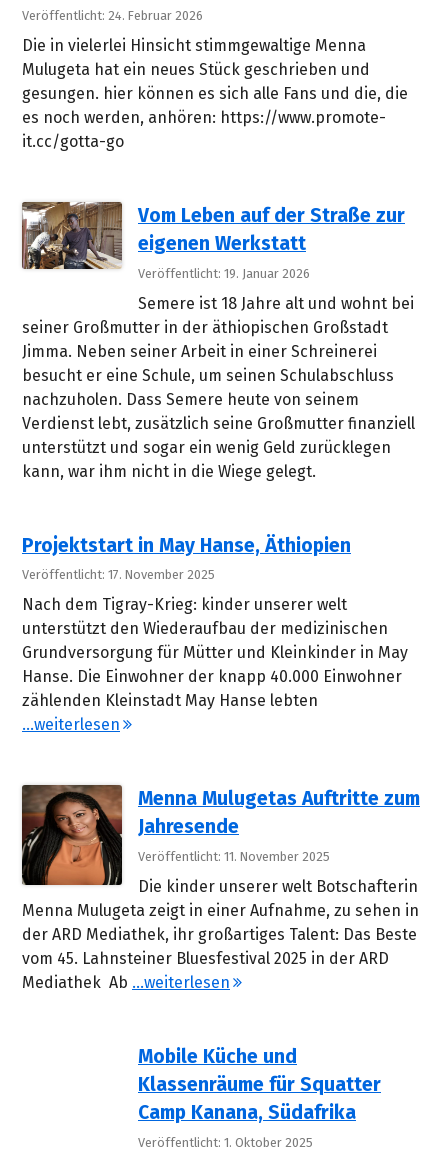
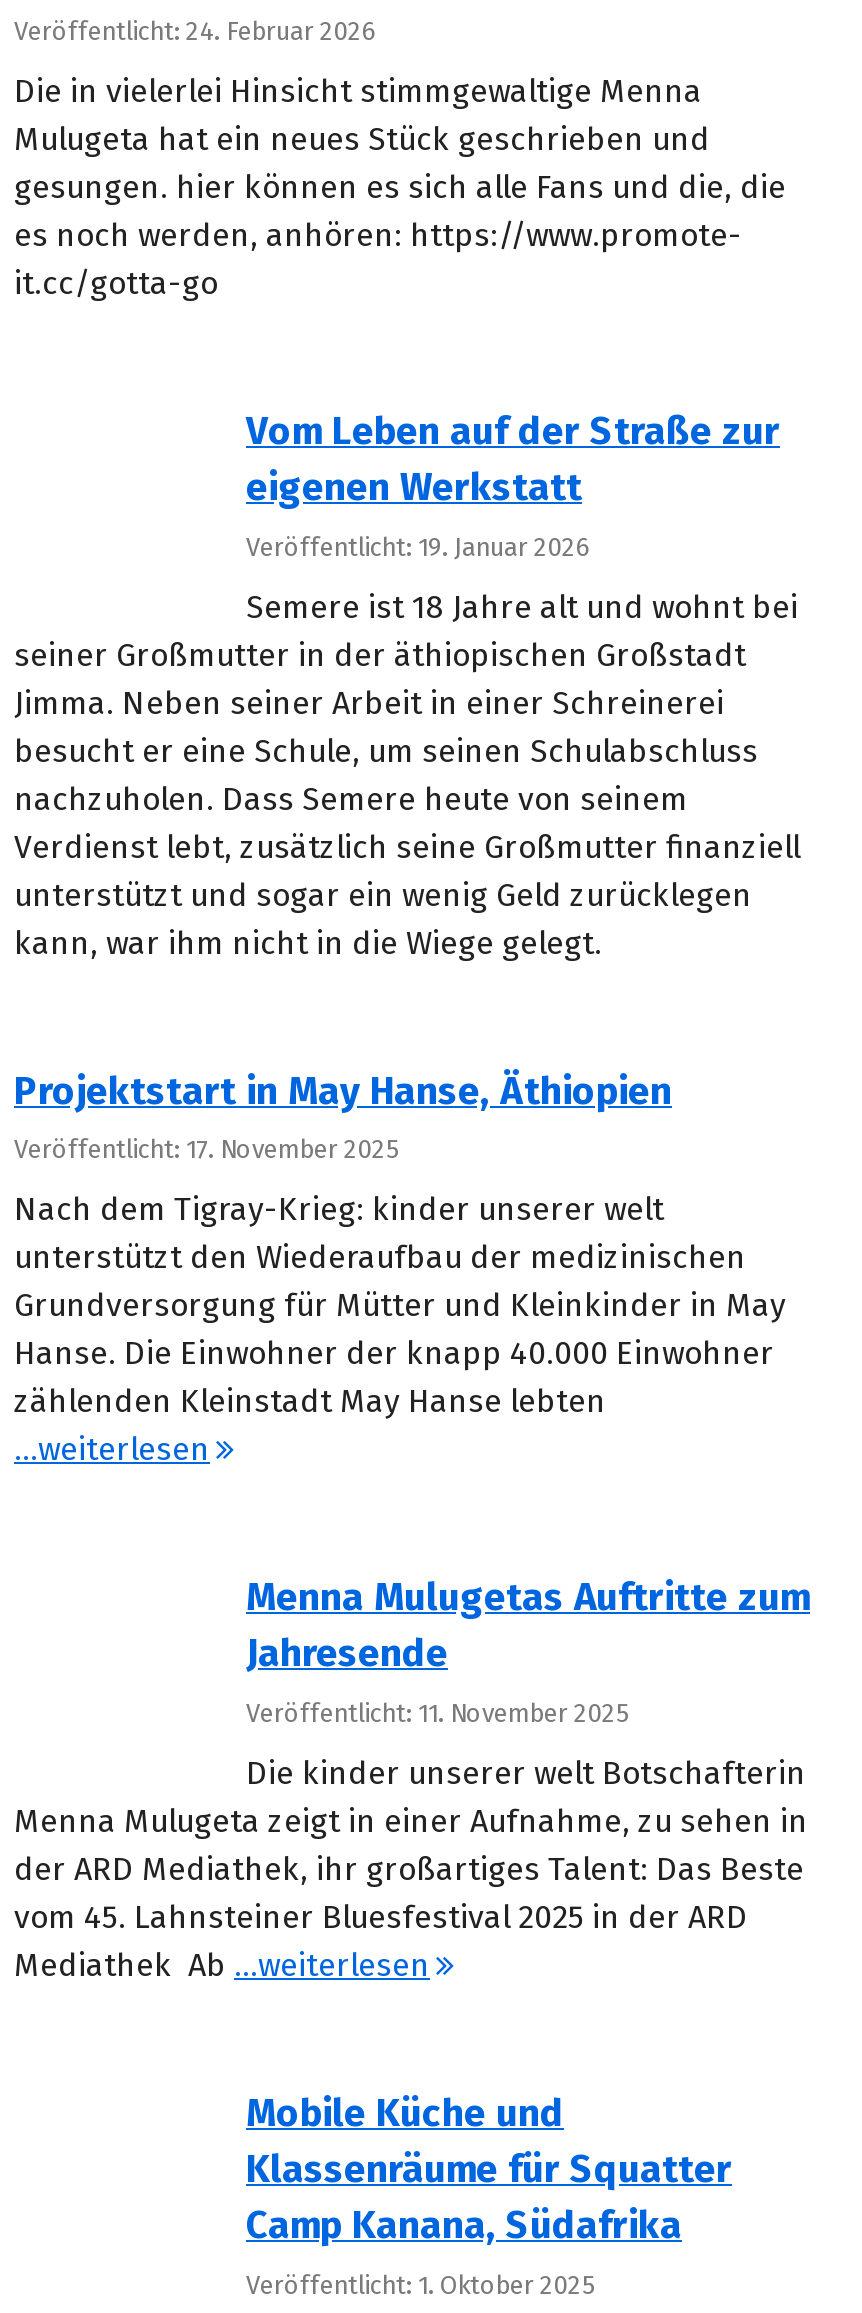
- [image]

- [image]
